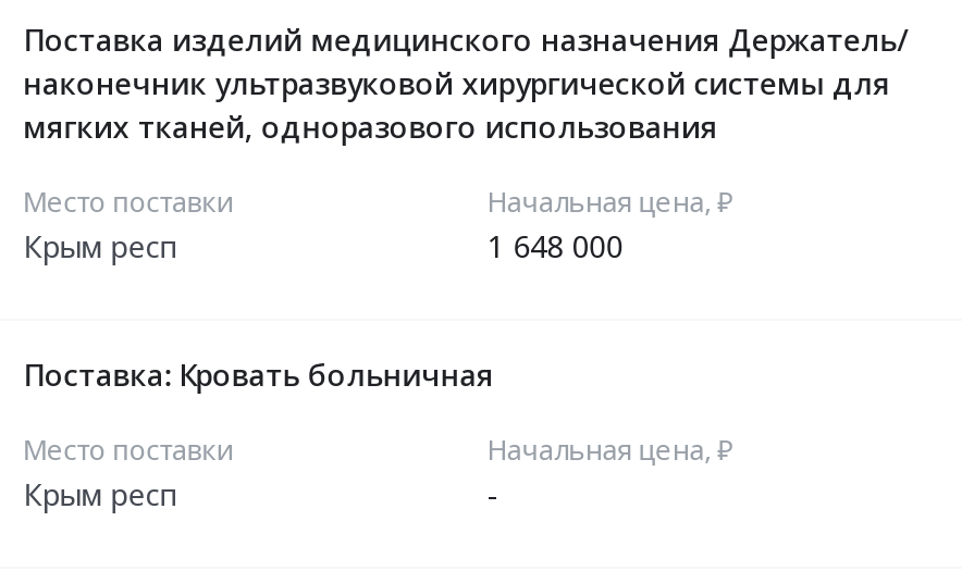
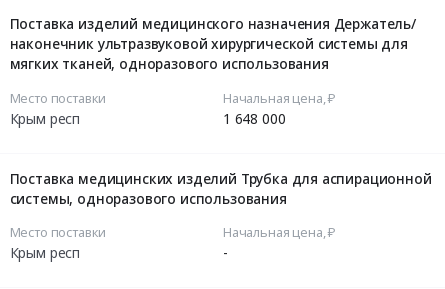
- Поставка: Кровать больничная
+ Поставка медицинских изделий Трубка для аспирационной
+ системы, одноразового использования
